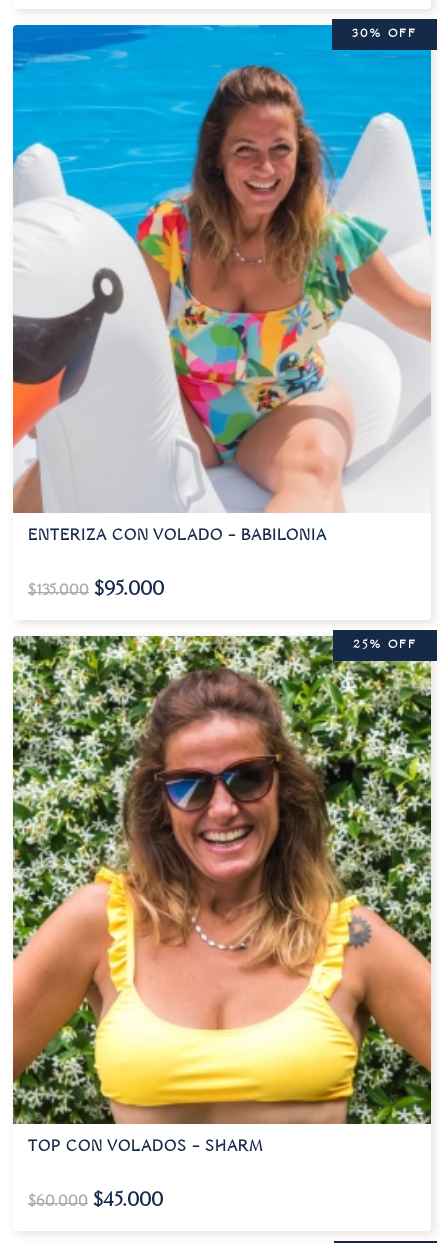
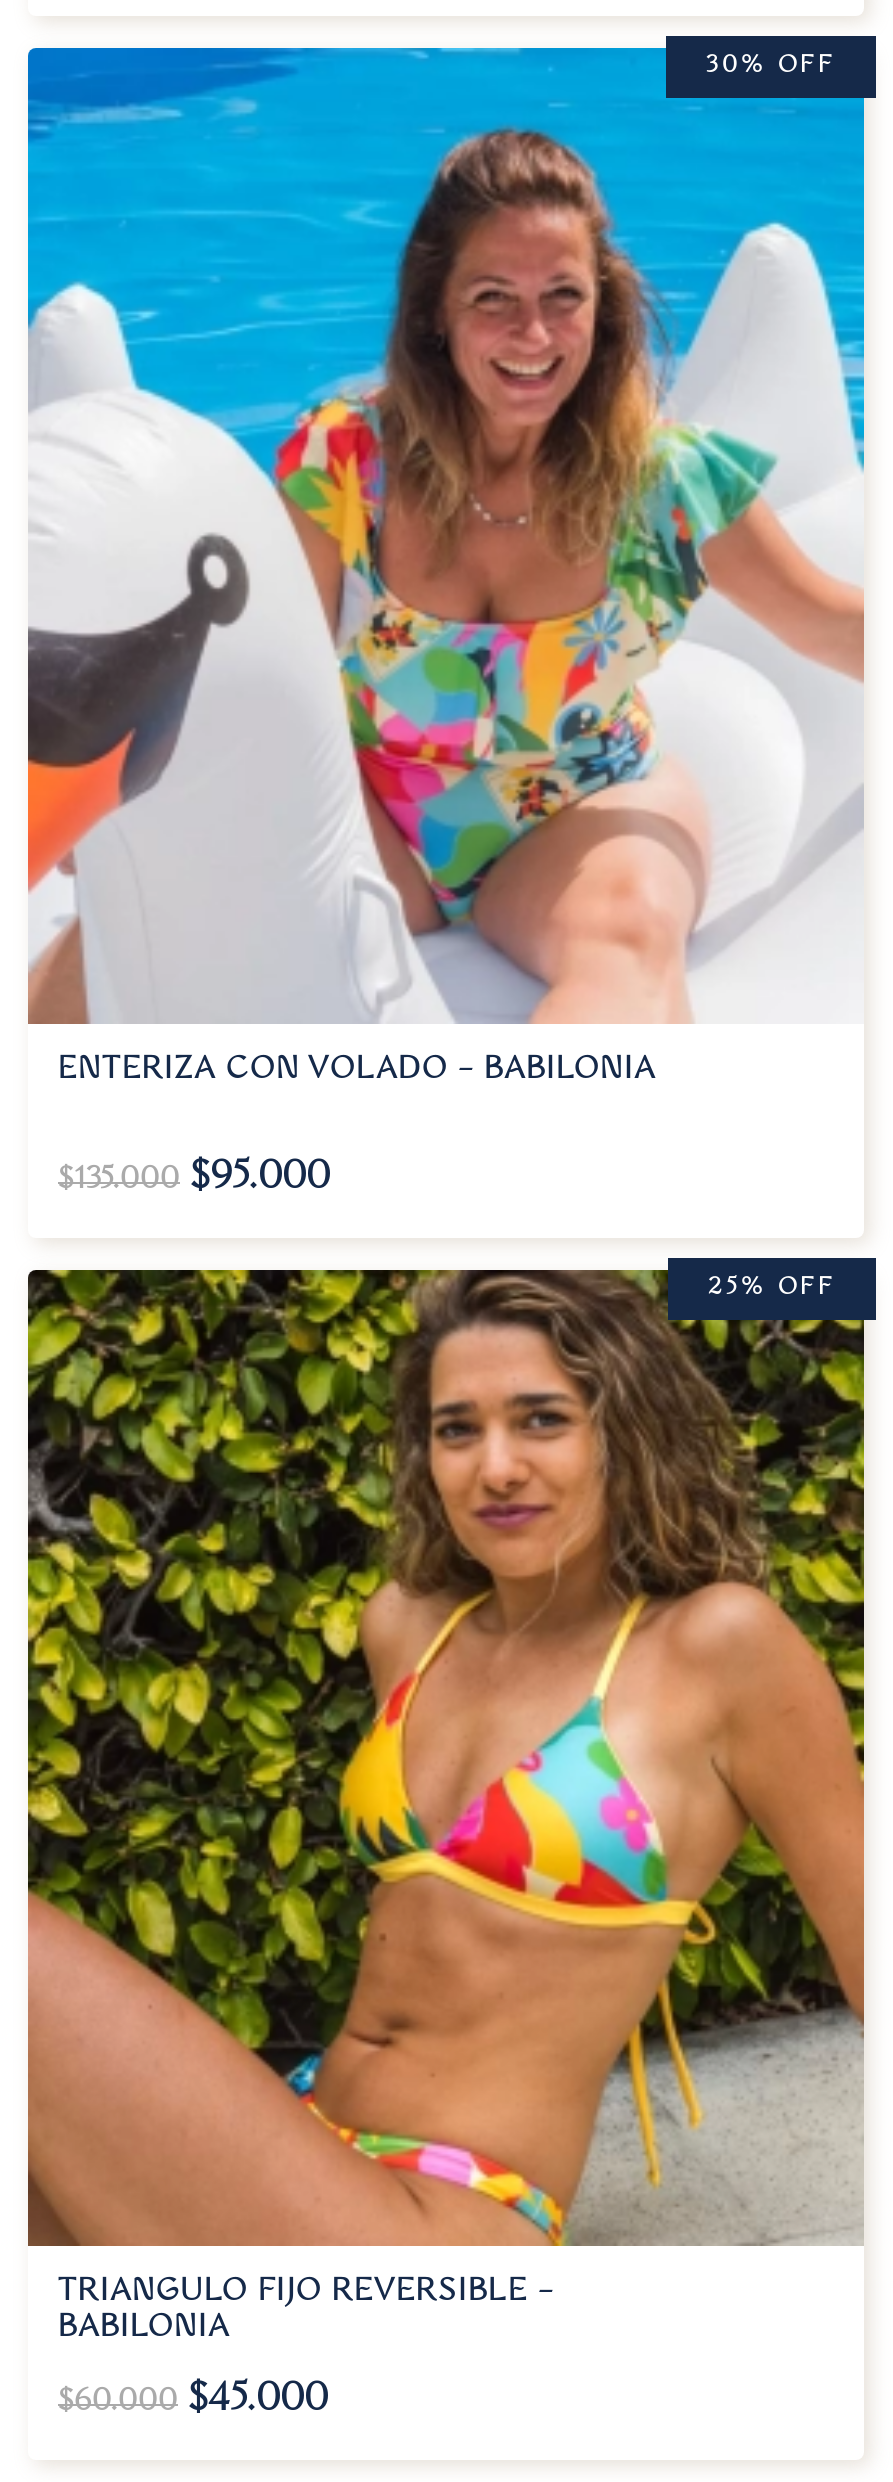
- [image]
- TOP CON VOLADOS – SHARM
+ [image]
+ TRIANGULO FIJO REVERSIBLE –
+ BABILONIA
